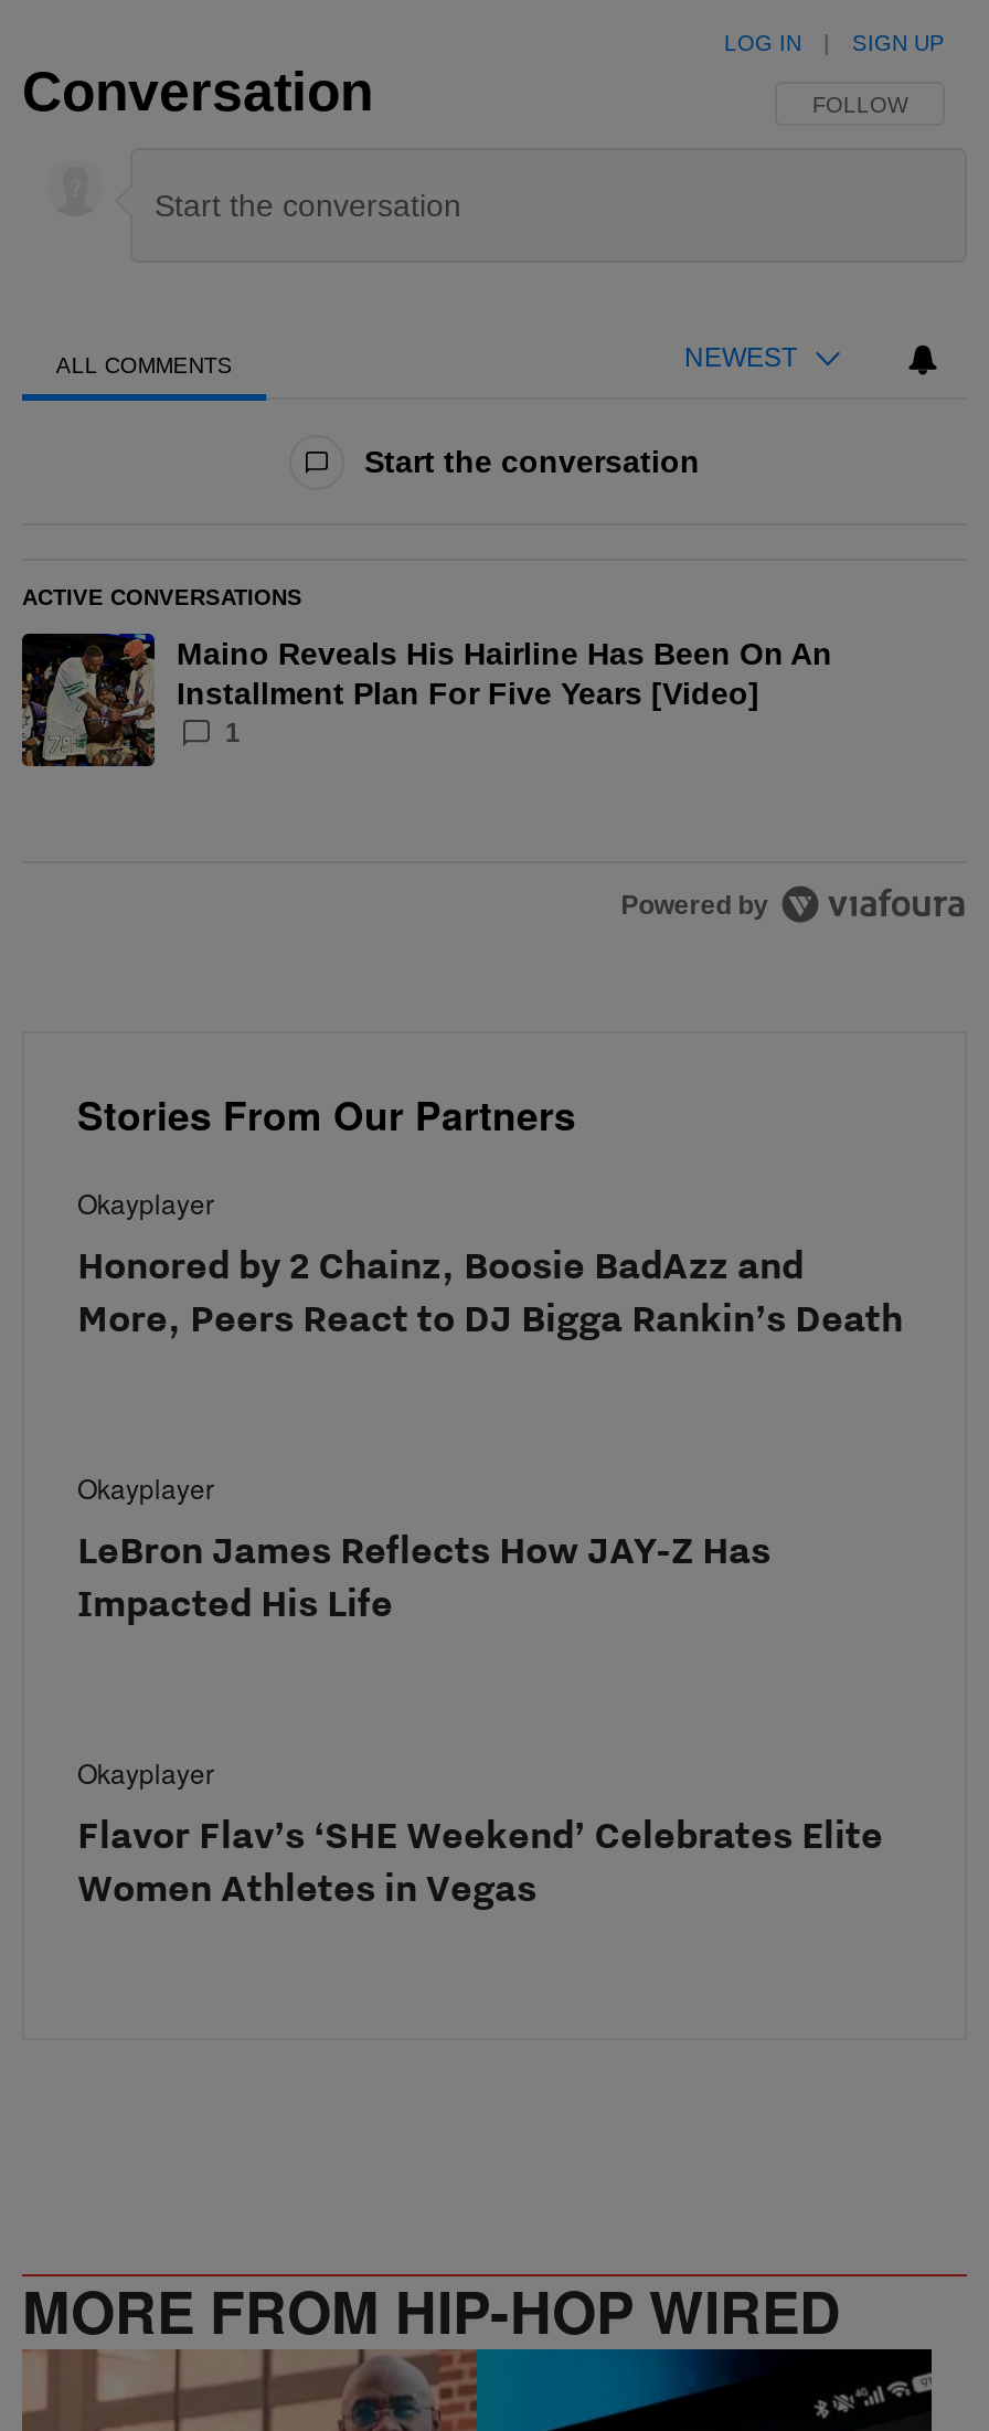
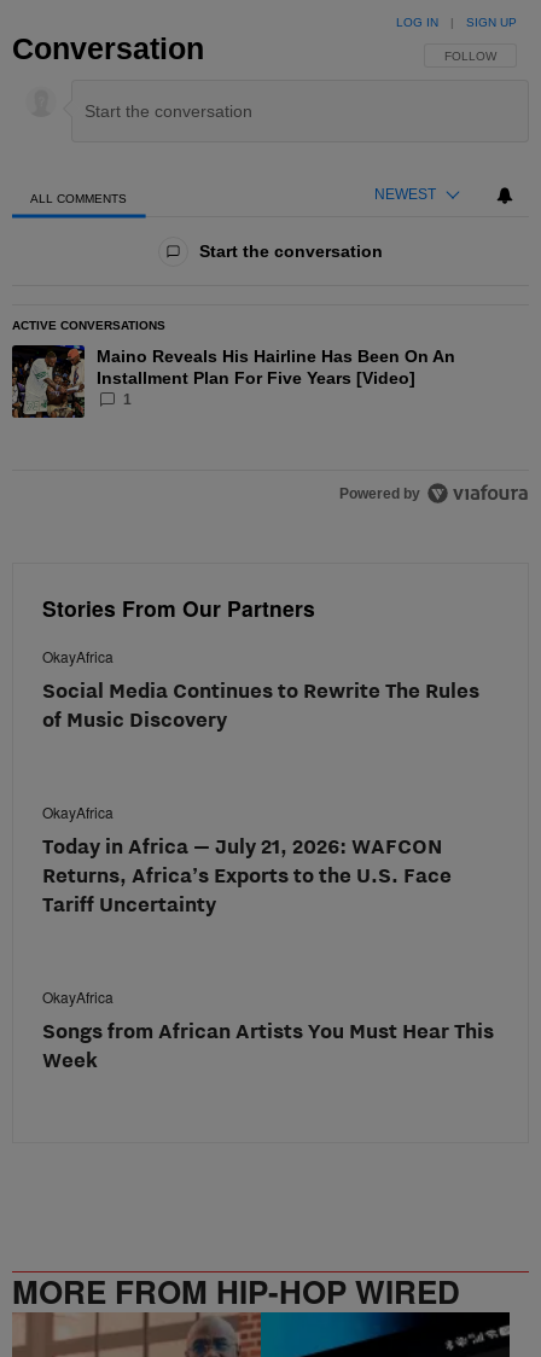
- Okayplayer
- Honored by 2 Chainz, Boosie BadAzz and
- More, Peers React to DJ Bigga Rankin’s Death
+ OkayAfrica
+ Social Media Continues to Rewrite The Rules
+ of Music Discovery

- Okayplayer
- LeBron James Reflects How JAY-Z Has
- Impacted His Life
+ OkayAfrica
+ Today in Africa — July 21, 2026: WAFCON
+ Returns, Africa’s Exports to the U.S. Face
+ Tariff Uncertainty

- Okayplayer
- Flavor Flav’s ‘SHE Weekend’ Celebrates Elite
- Women Athletes in Vegas
+ OkayAfrica
+ Songs from African Artists You Must Hear This
+ Week
